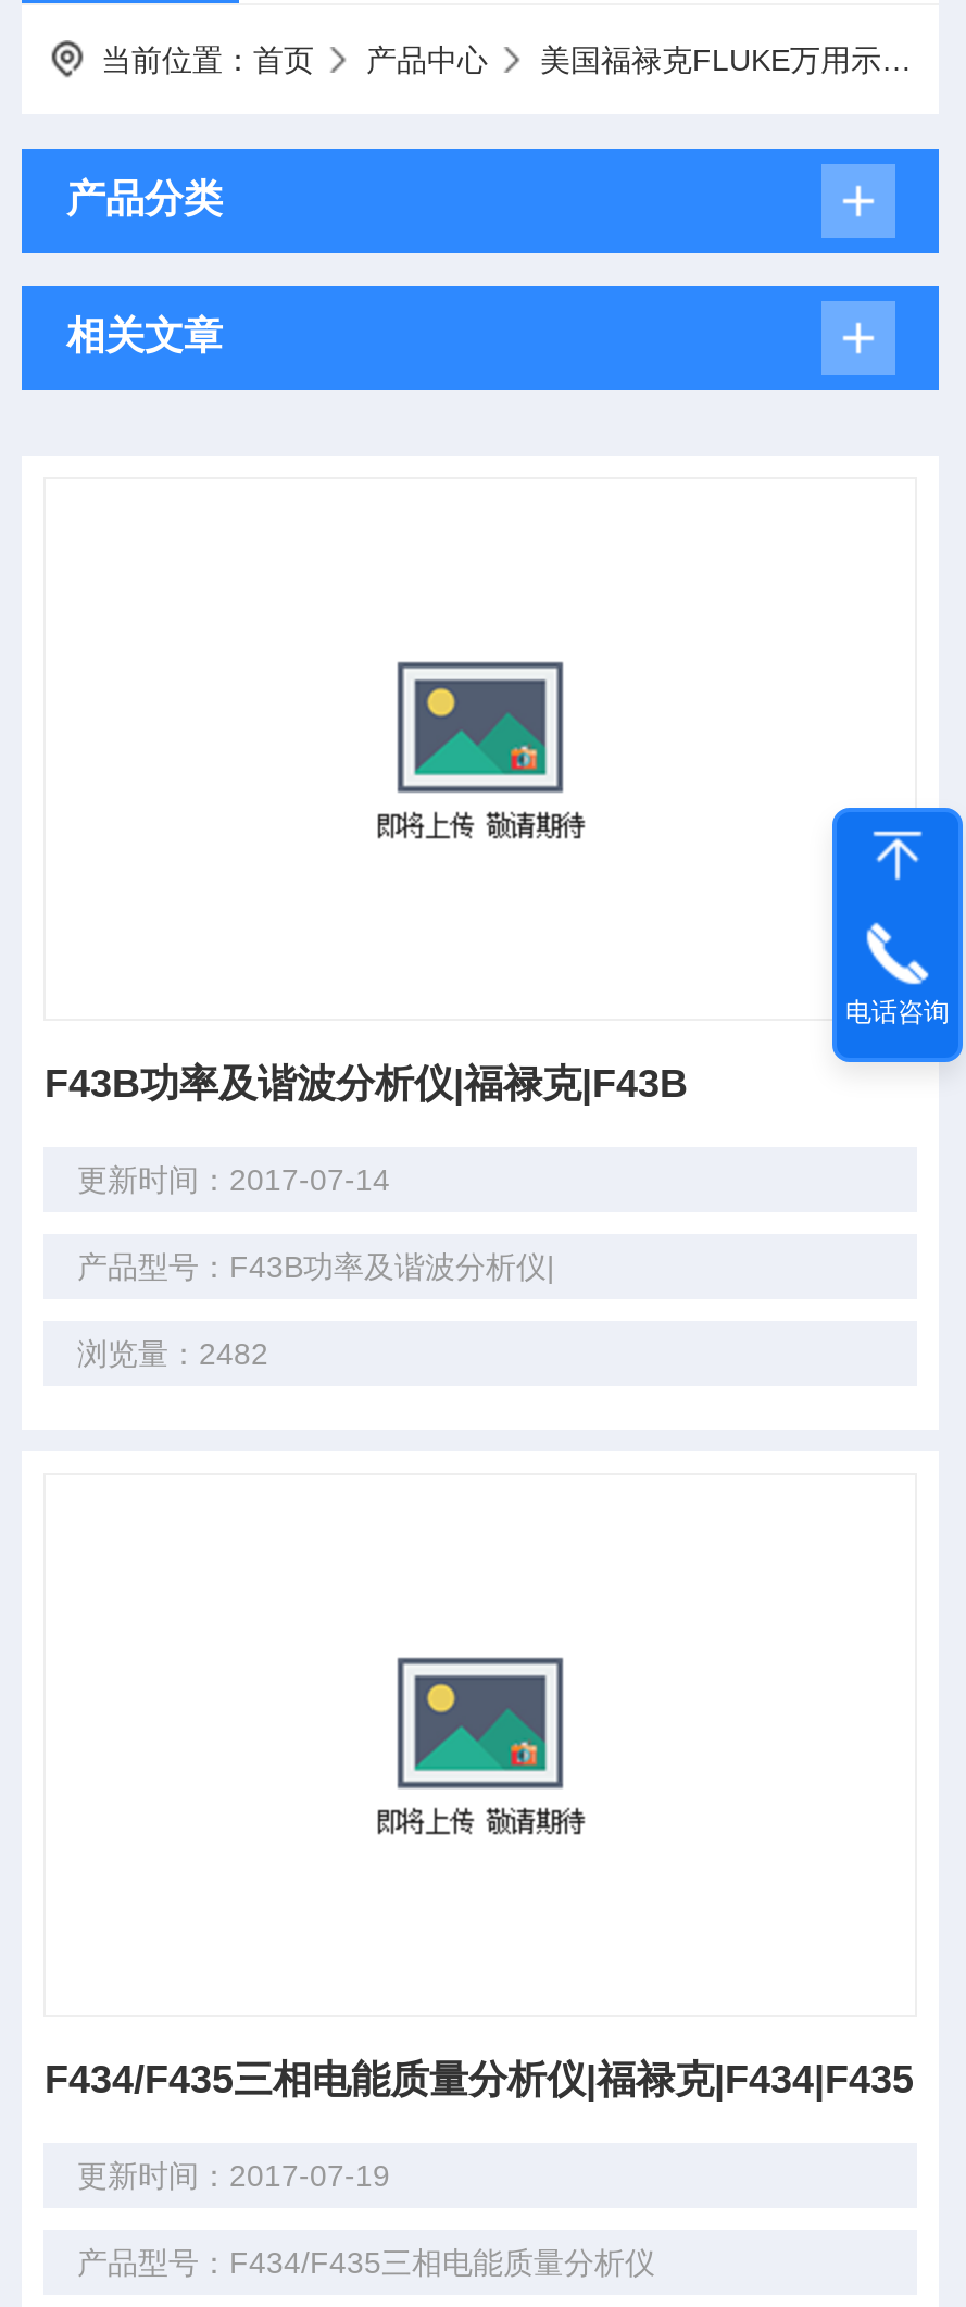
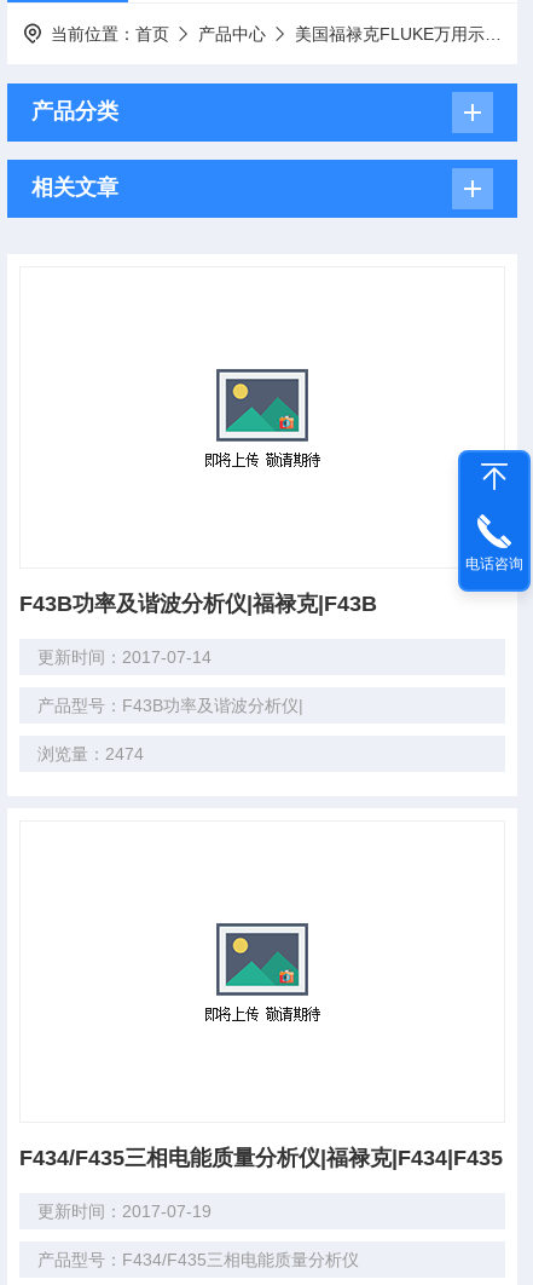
- 浏览量：2482
+ 浏览量：2474
